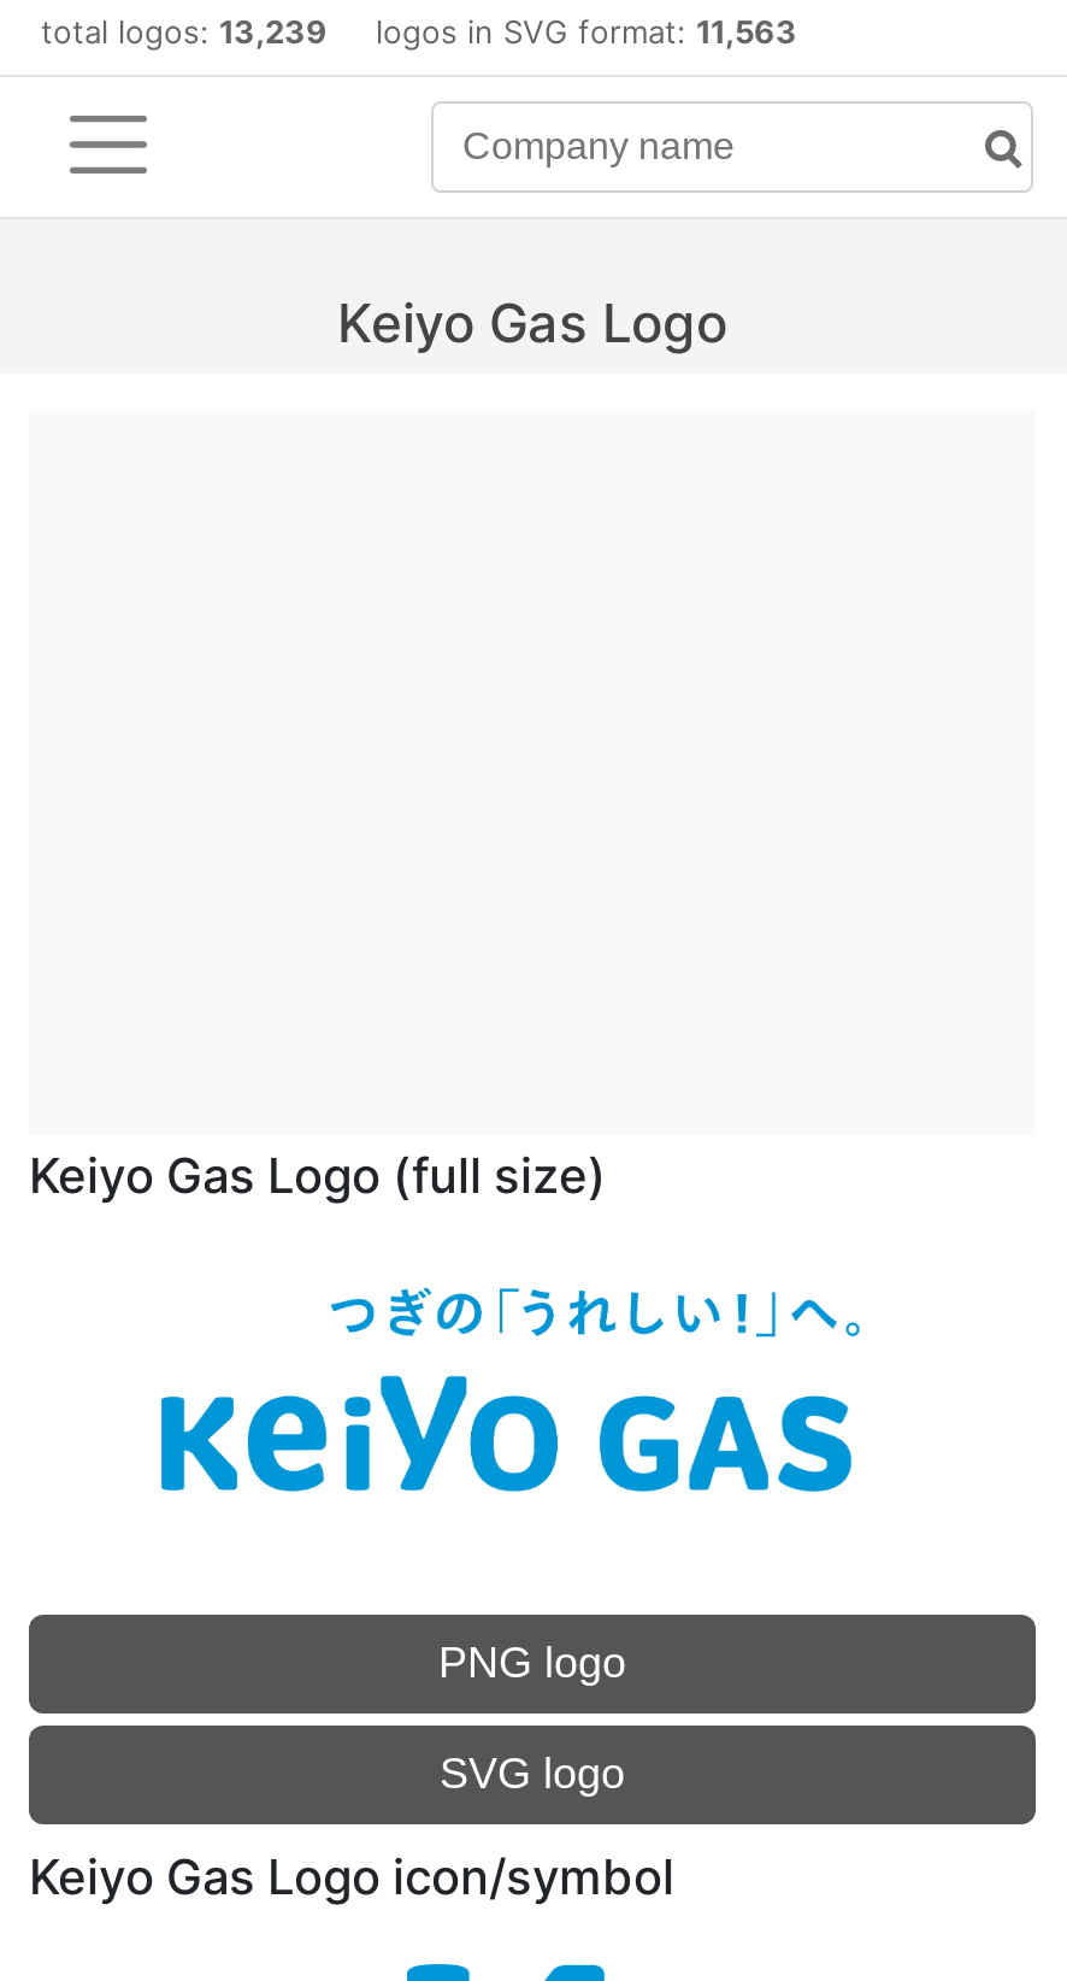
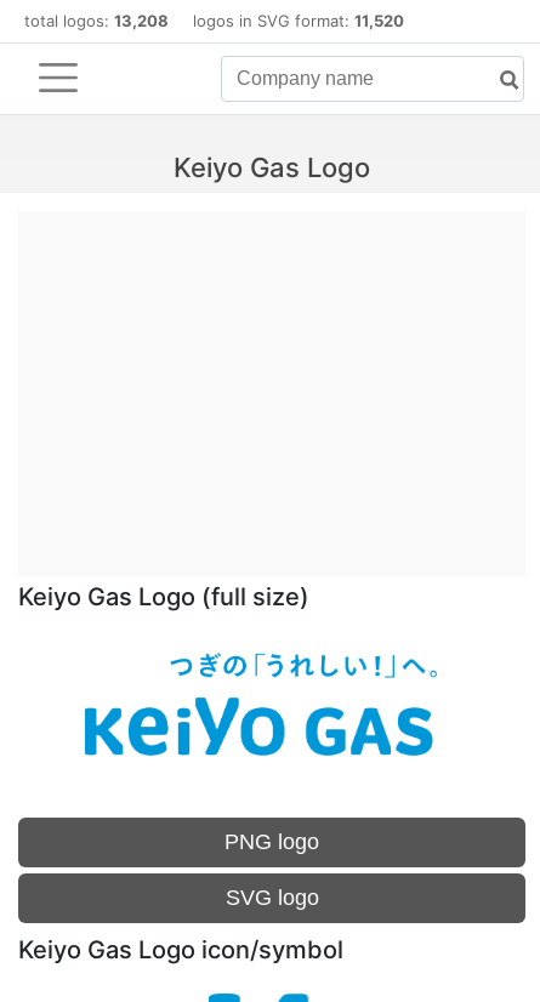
- total logos: 13,239 logos in SVG format: 11,563
+ total logos: 13,208 logos in SVG format: 11,520
